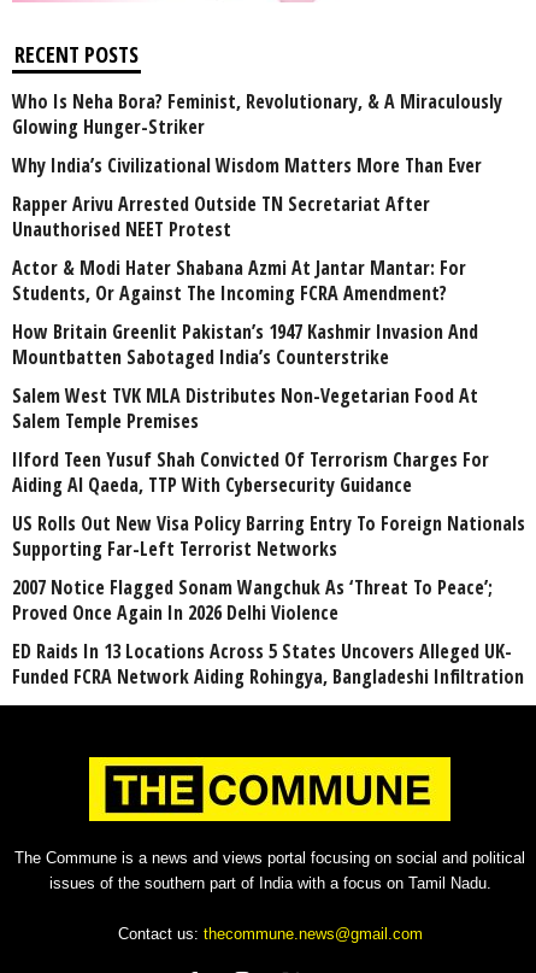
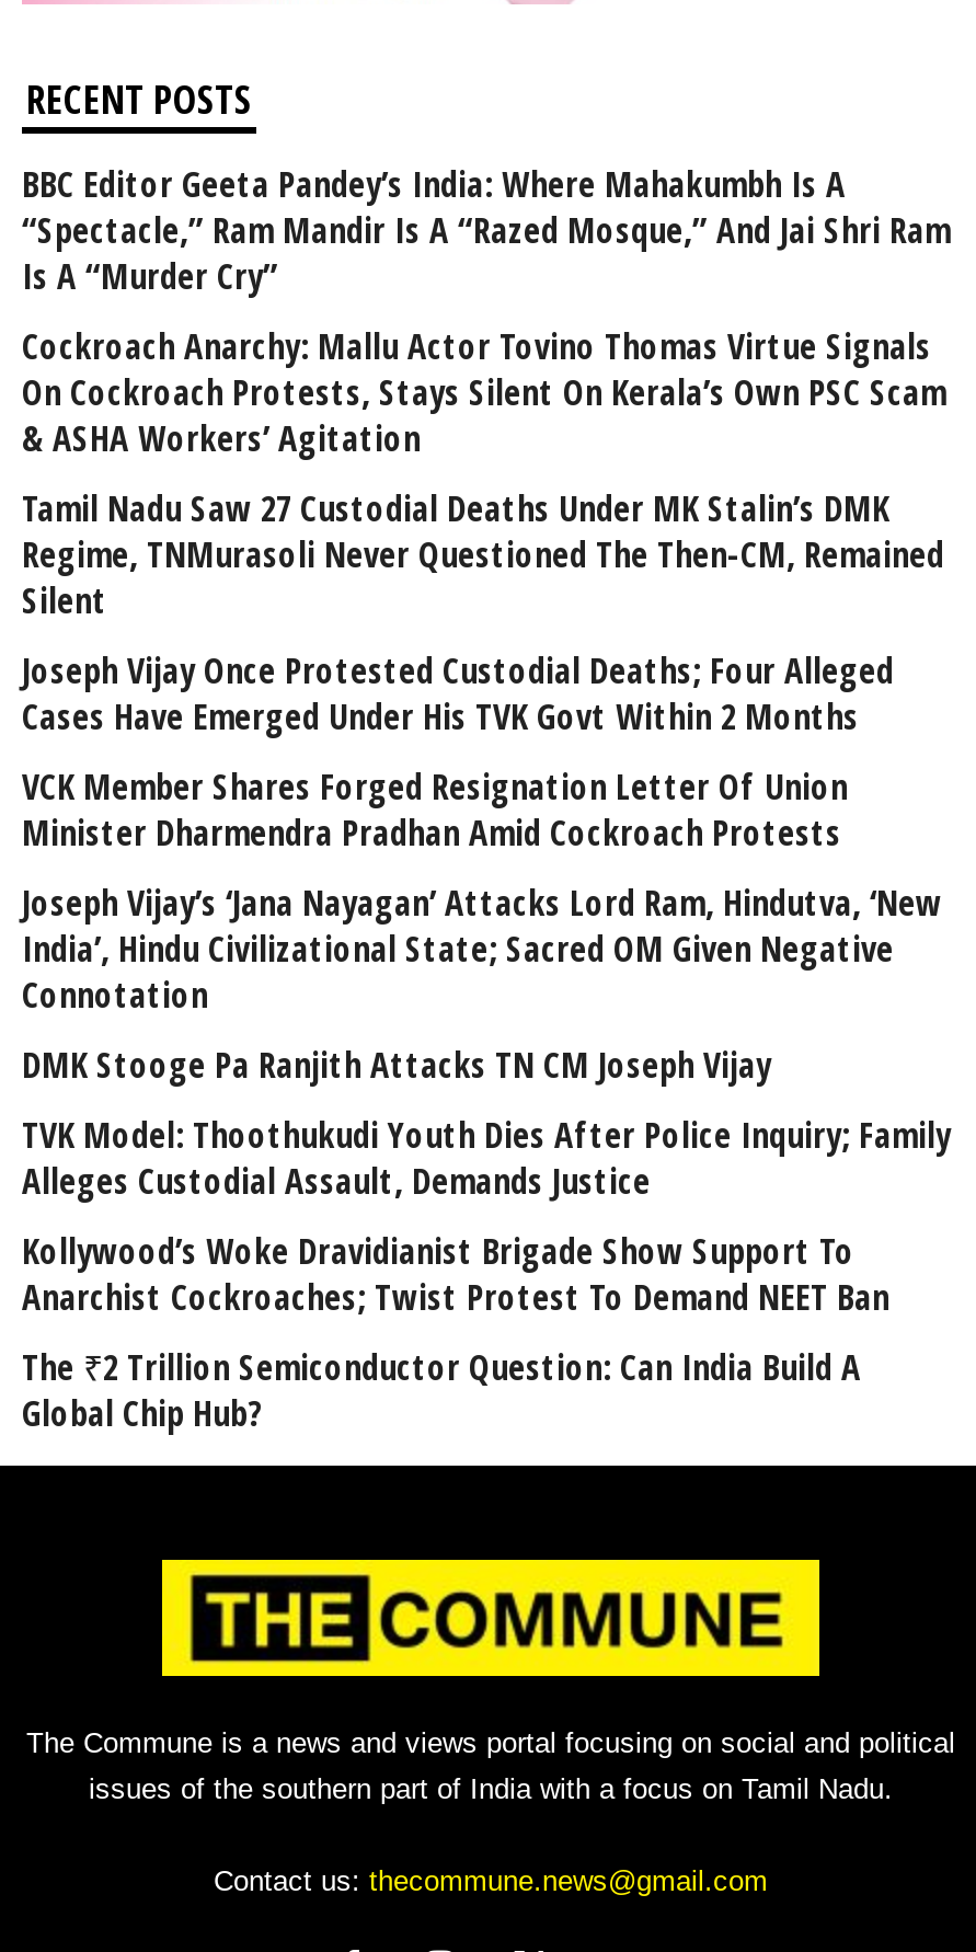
- Who Is Neha Bora? Feminist, Revolutionary, & A Miraculously
- Glowing Hunger-Striker
+ BBC Editor Geeta Pandey’s India: Where Mahakumbh Is A
+ “Spectacle,” Ram Mandir Is A “Razed Mosque,” And Jai Shri Ram
+ Is A “Murder Cry”

- Why India’s Civilizational Wisdom Matters More Than Ever
+ Cockroach Anarchy: Mallu Actor Tovino Thomas Virtue Signals
+ On Cockroach Protests, Stays Silent On Kerala’s Own PSC Scam
+ & ASHA Workers’ Agitation

- Rapper Arivu Arrested Outside TN Secretariat After
- Unauthorised NEET Protest
+ Tamil Nadu Saw 27 Custodial Deaths Under MK Stalin’s DMK
+ Regime, TNMurasoli Never Questioned The Then-CM, Remained
+ Silent

- Actor & Modi Hater Shabana Azmi At Jantar Mantar: For
- Students, Or Against The Incoming FCRA Amendment?
+ Joseph Vijay Once Protested Custodial Deaths; Four Alleged
+ Cases Have Emerged Under His TVK Govt Within 2 Months

- How Britain Greenlit Pakistan’s 1947 Kashmir Invasion And
- Mountbatten Sabotaged India’s Counterstrike
+ VCK Member Shares Forged Resignation Letter Of Union
+ Minister Dharmendra Pradhan Amid Cockroach Protests

- Salem West TVK MLA Distributes Non-Vegetarian Food At
- Salem Temple Premises
+ Joseph Vijay’s ‘Jana Nayagan’ Attacks Lord Ram, Hindutva, ‘New
+ India’, Hindu Civilizational State; Sacred OM Given Negative
+ Connotation

- Ilford Teen Yusuf Shah Convicted Of Terrorism Charges For
- Aiding Al Qaeda, TTP With Cybersecurity Guidance
+ DMK Stooge Pa Ranjith Attacks TN CM Joseph Vijay

- US Rolls Out New Visa Policy Barring Entry To Foreign Nationals
- Supporting Far-Left Terrorist Networks
+ TVK Model: Thoothukudi Youth Dies After Police Inquiry; Family
+ Alleges Custodial Assault, Demands Justice

- 2007 Notice Flagged Sonam Wangchuk As ‘Threat To Peace’;
- Proved Once Again In 2026 Delhi Violence
+ Kollywood’s Woke Dravidianist Brigade Show Support To
+ Anarchist Cockroaches; Twist Protest To Demand NEET Ban

- ED Raids In 13 Locations Across 5 States Uncovers Alleged UK-
- Funded FCRA Network Aiding Rohingya, Bangladeshi Infiltration
+ The ₹2 Trillion Semiconductor Question: Can India Build A
+ Global Chip Hub?
